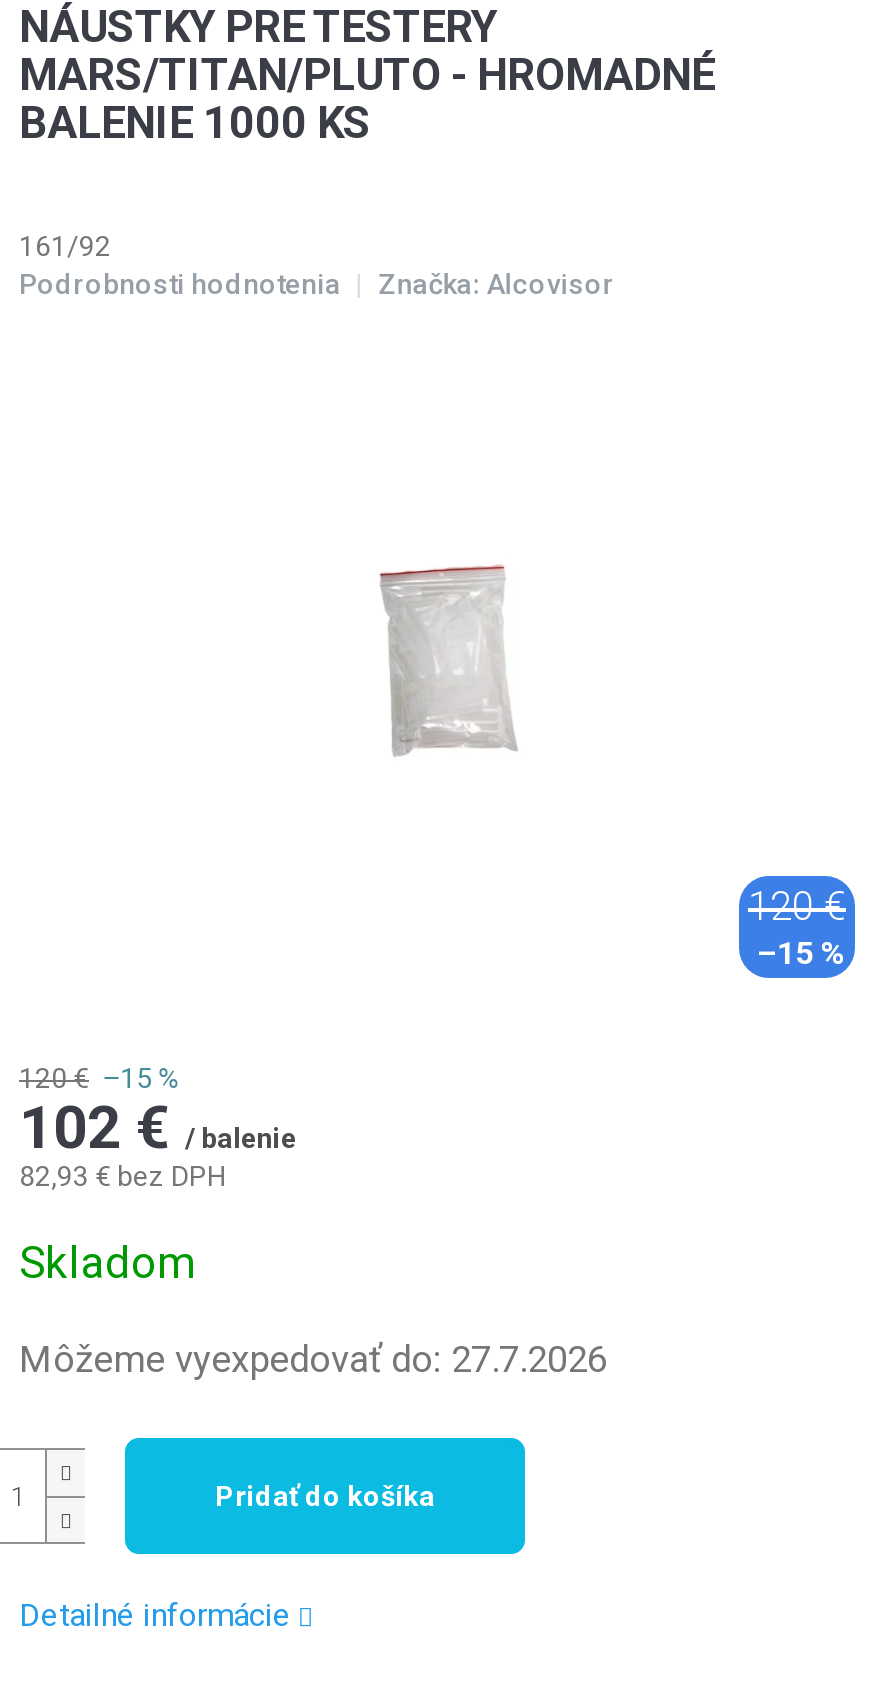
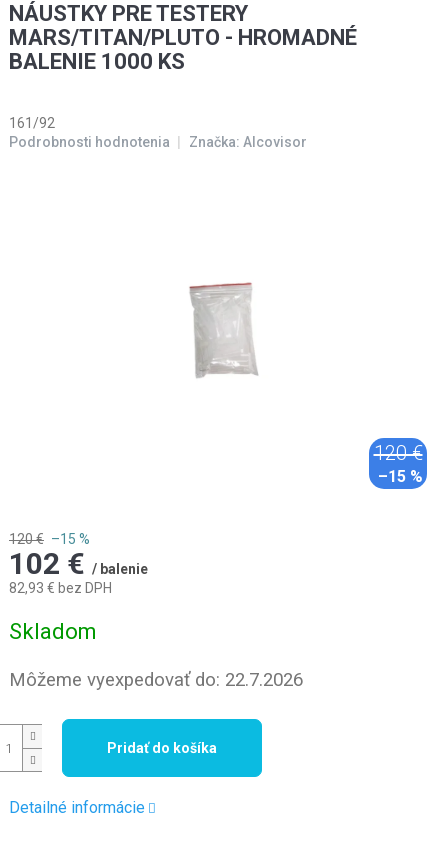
- Môžeme vyexpedovať do: 27.7.2026
+ Môžeme vyexpedovať do: 22.7.2026
